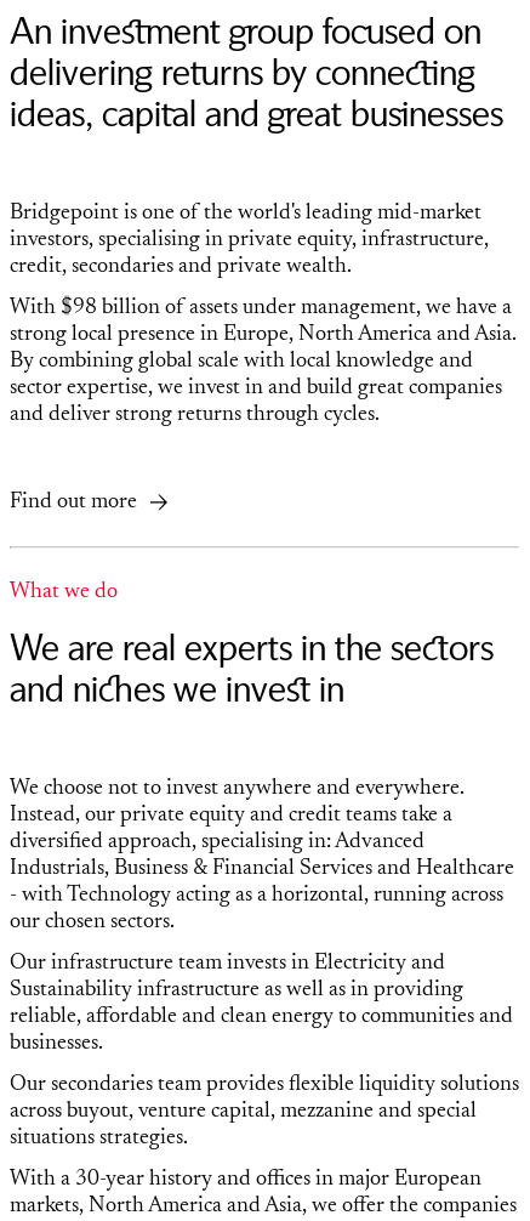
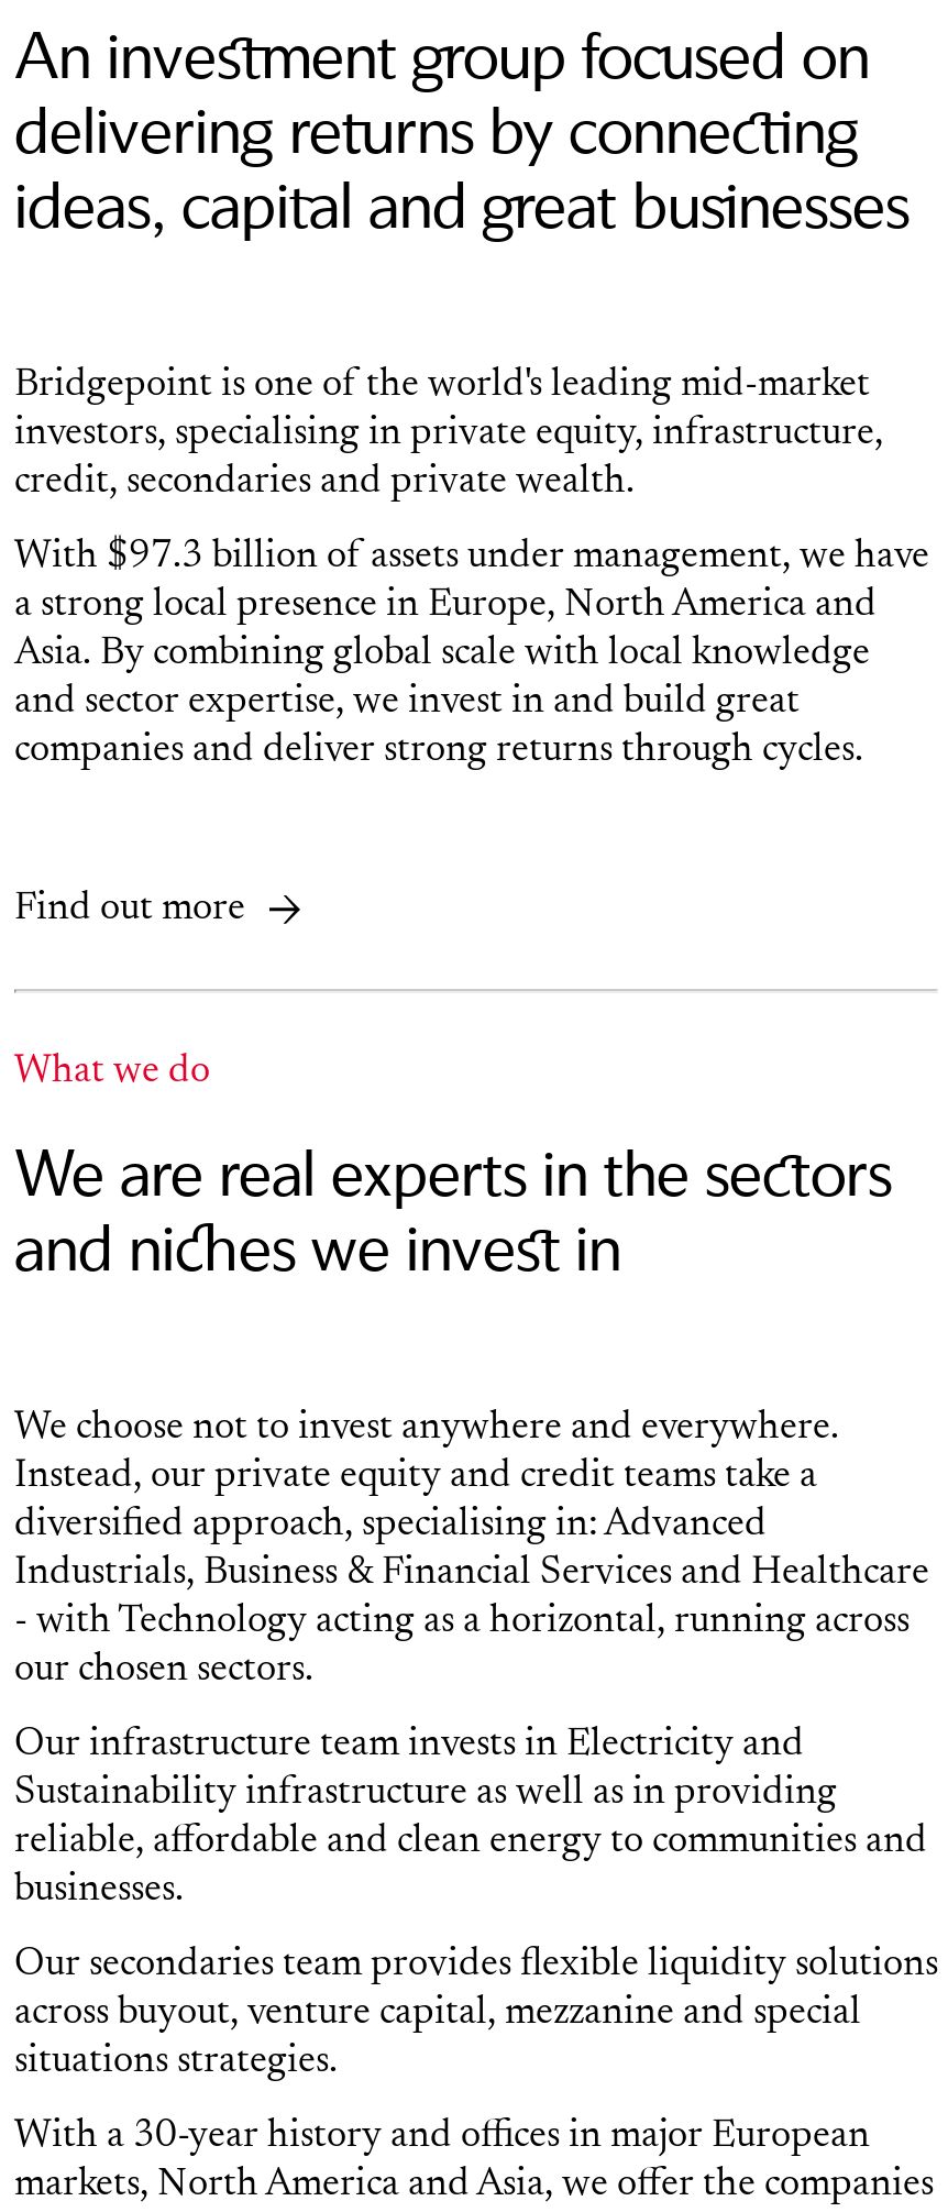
- With $98 billion of assets under management, we have a
- strong local presence in Europe, North America and Asia.
- By combining global scale with local knowledge and
- sector expertise, we invest in and build great companies
- and deliver strong returns through cycles.
+ With $97.3 billion of assets under management, we have
+ a strong local presence in Europe, North America and
+ Asia. By combining global scale with local knowledge
+ and sector expertise, we invest in and build great
+ companies and deliver strong returns through cycles.
